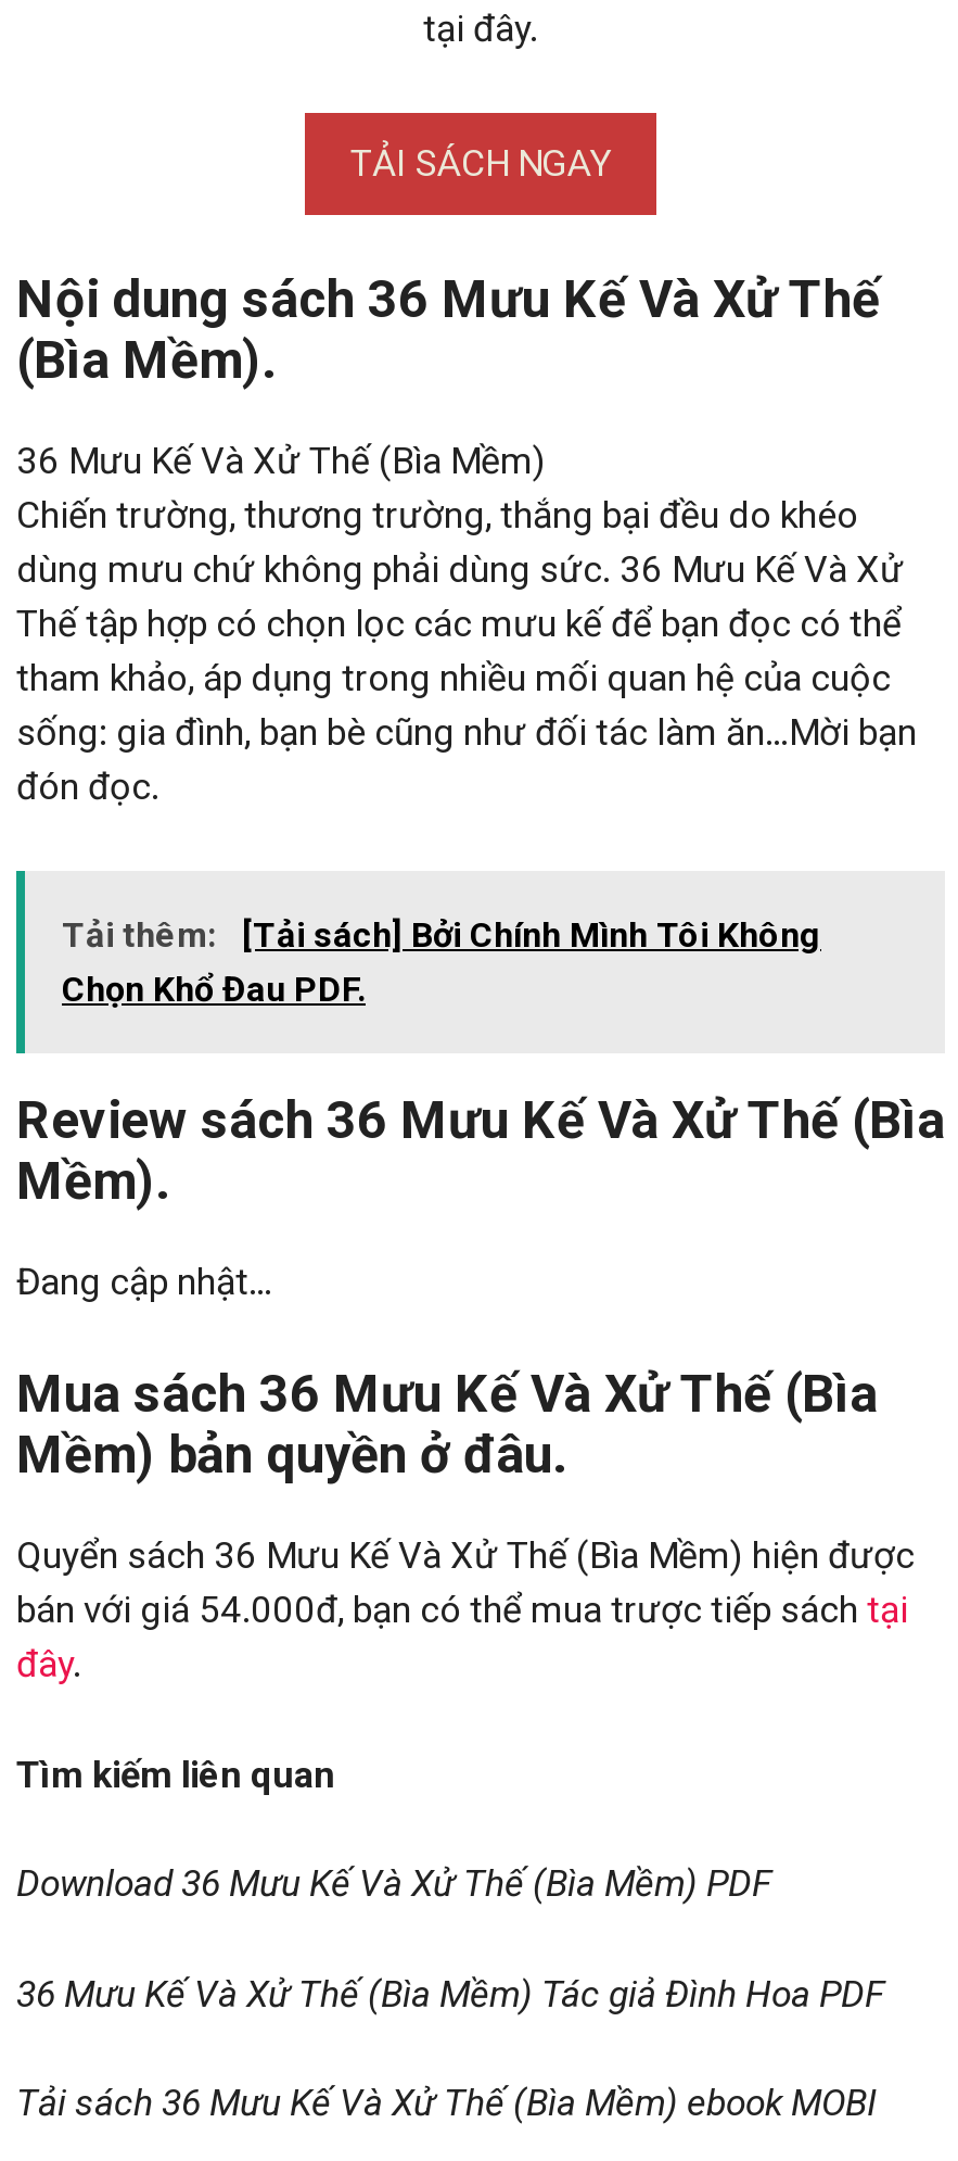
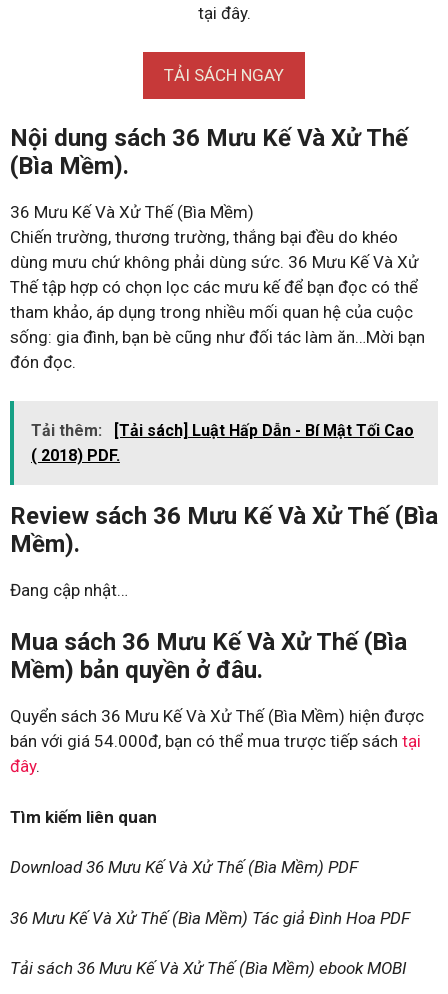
- Tải thêm: [Tải sách] Bởi Chính Mình Tôi Không
- Chọn Khổ Đau PDF.
+ Tải thêm: [Tải sách] Luật Hấp Dẫn - Bí Mật Tối Cao
+ ( 2018) PDF.
